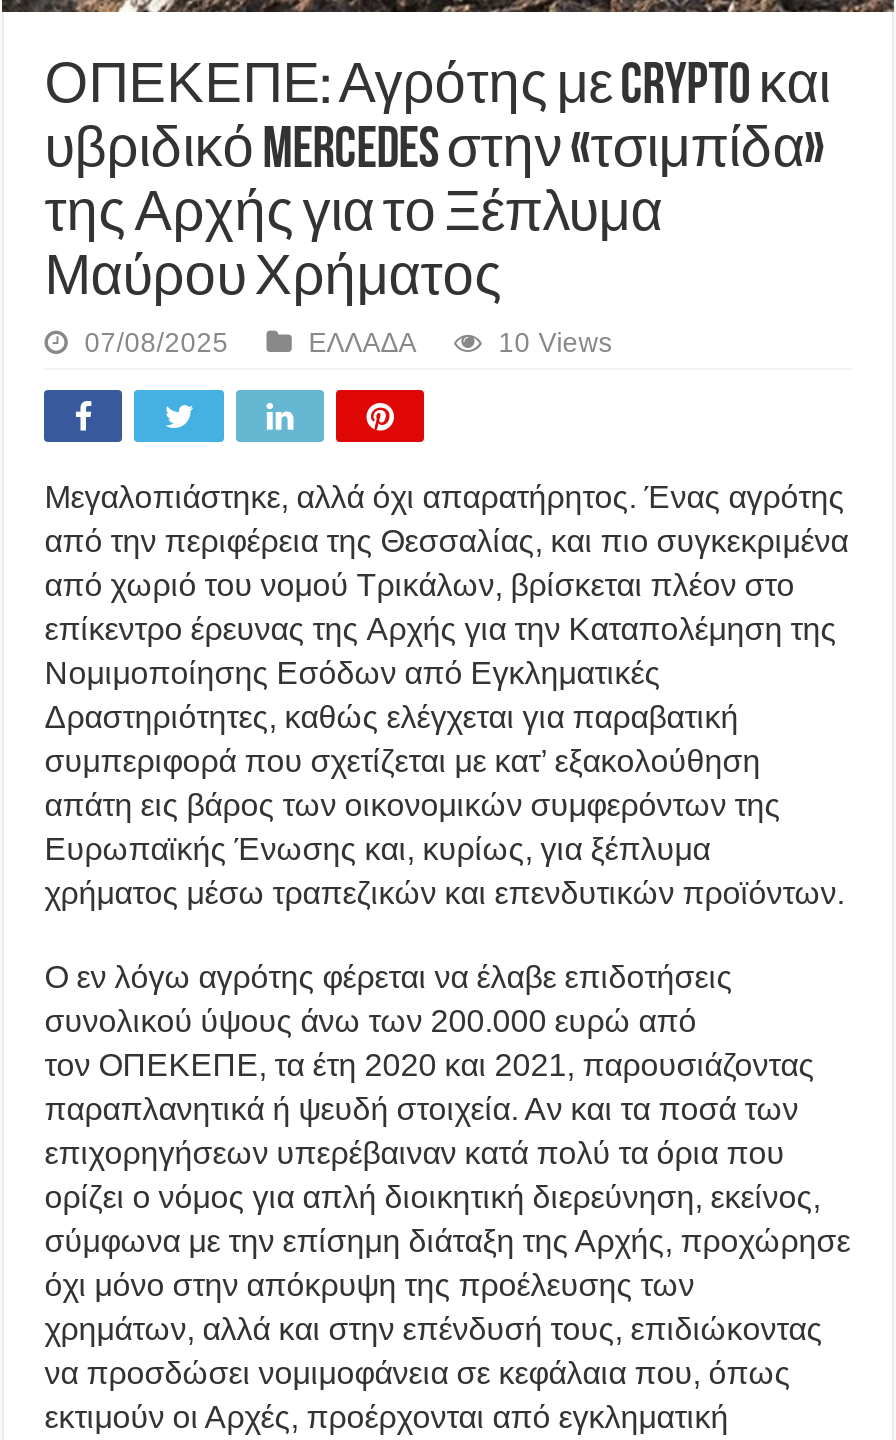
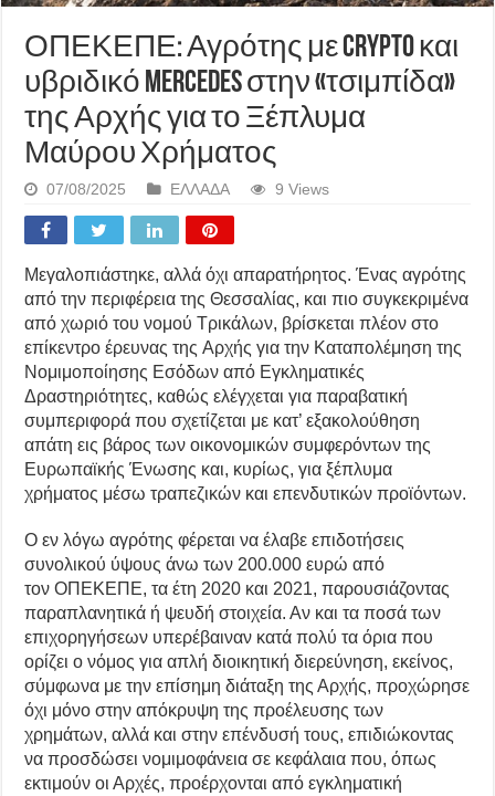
- 10 Views
+ 9 Views
